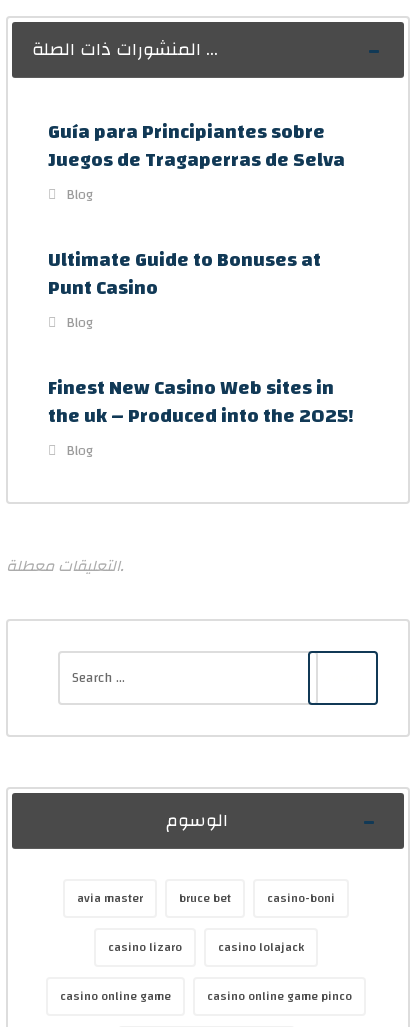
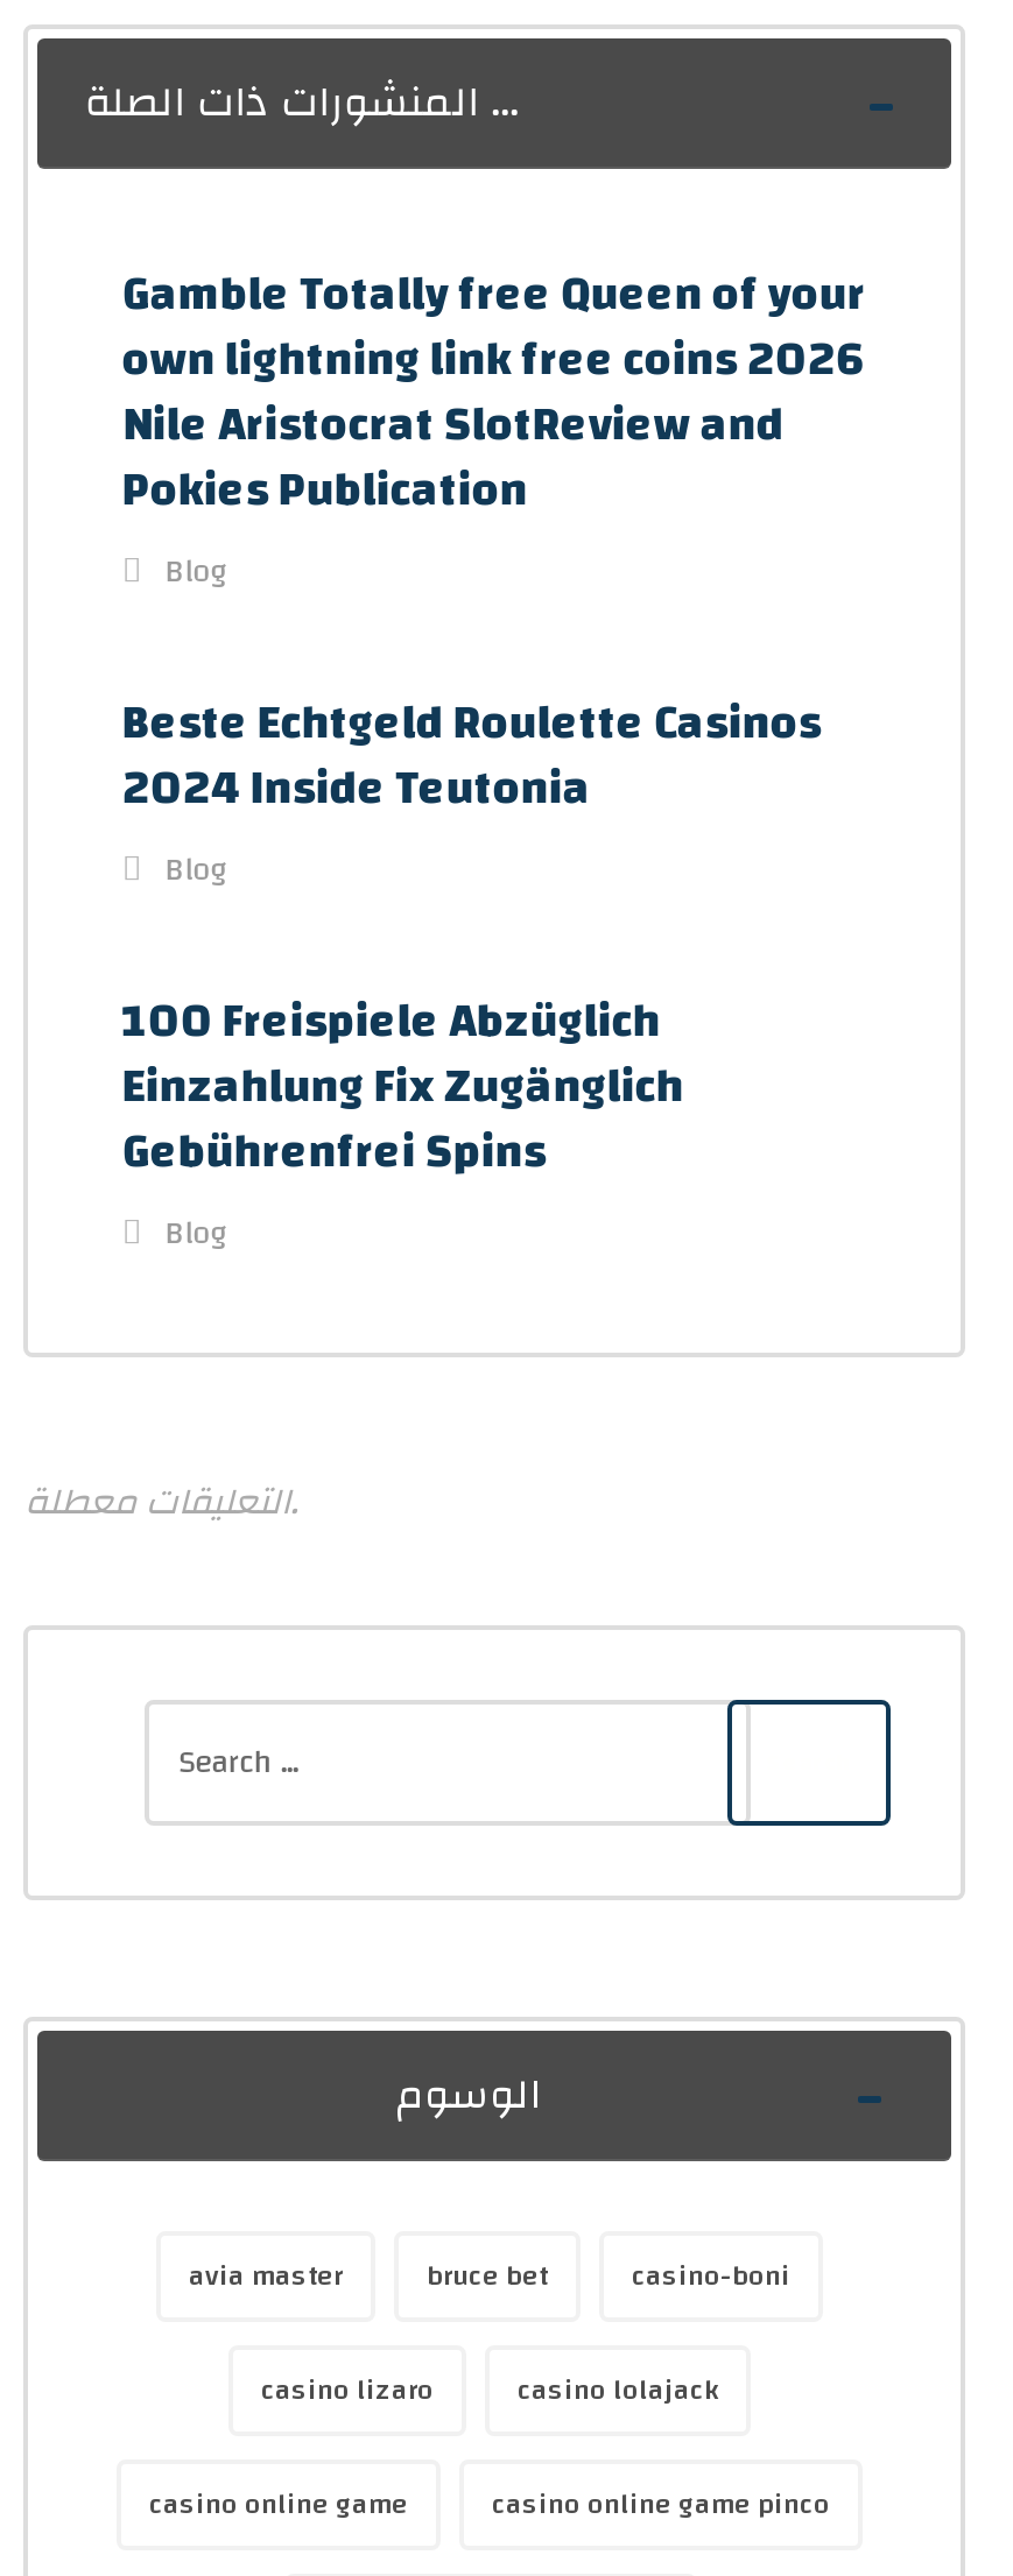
- Guía para Principiantes sobre
- Juegos de Tragaperras de Selva
+ Gamble Totally free Queen of your
+ own lightning link free coins 2026
+ Nile Aristocrat SlotReview and
+ Pokies Publication

- Ultimate Guide to Bonuses at
- Punt Casino
+ Beste Echtgeld Roulette Casinos
+ 2024 Inside Teutonia

- Finest New Casino Web sites in
- the uk – Produced into the 2025!
+ 100 Freispiele Abzüglich
+ Einzahlung Fix Zugänglich
+ Gebührenfrei Spins
